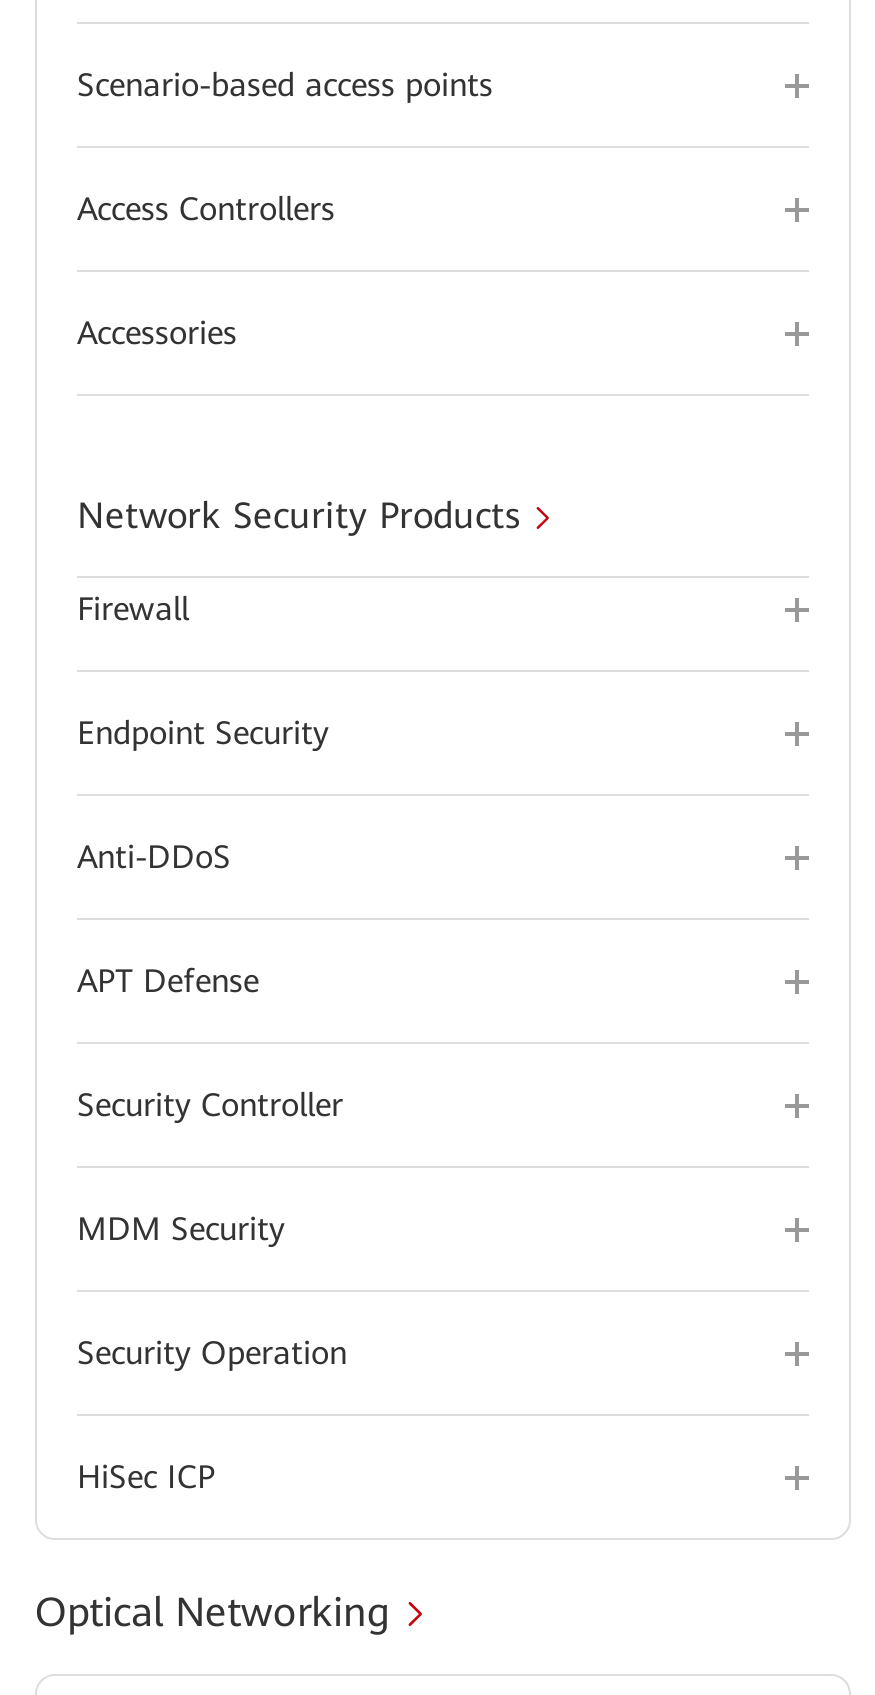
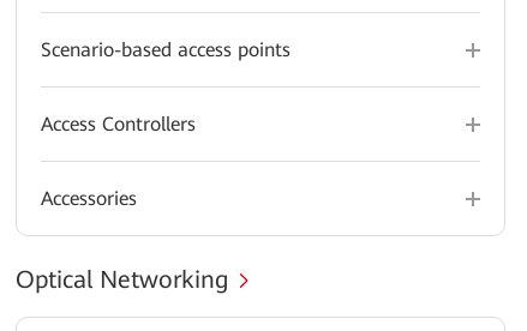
- Network Security Products
- Firewall
- Endpoint Security
- Anti-DDoS
- APT Defense
- Security Controller
- MDM Security
- Security Operation
- HiSec ICP
